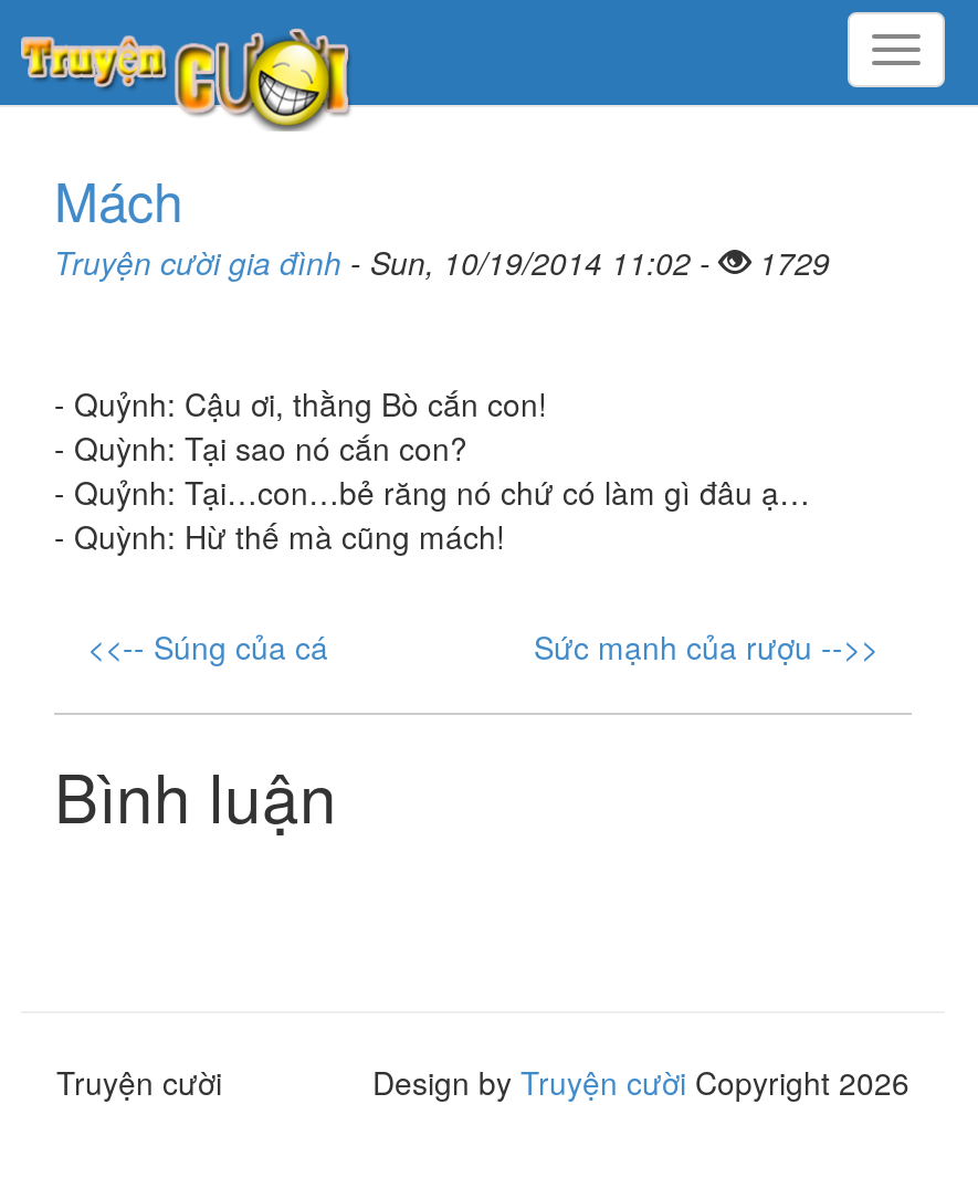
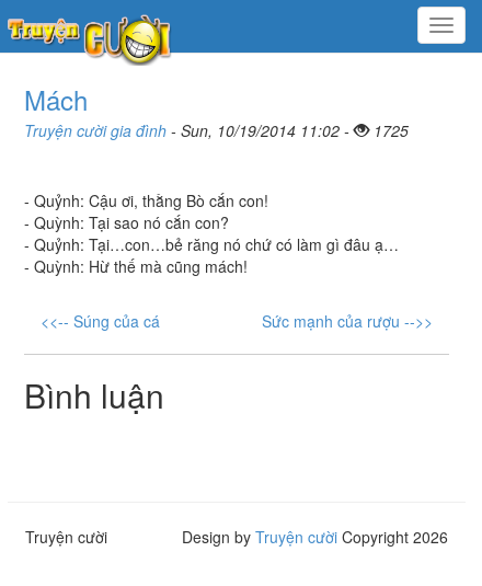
- Truyện cười gia đình - Sun, 10/19/2014 11:02 - 1729
+ Truyện cười gia đình - Sun, 10/19/2014 11:02 - 1725
